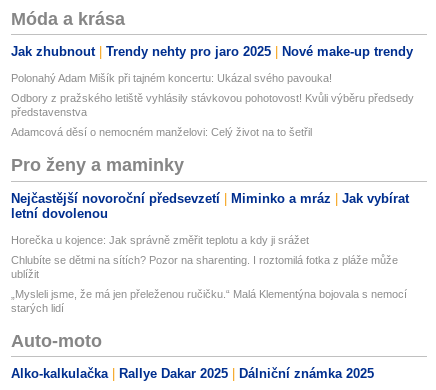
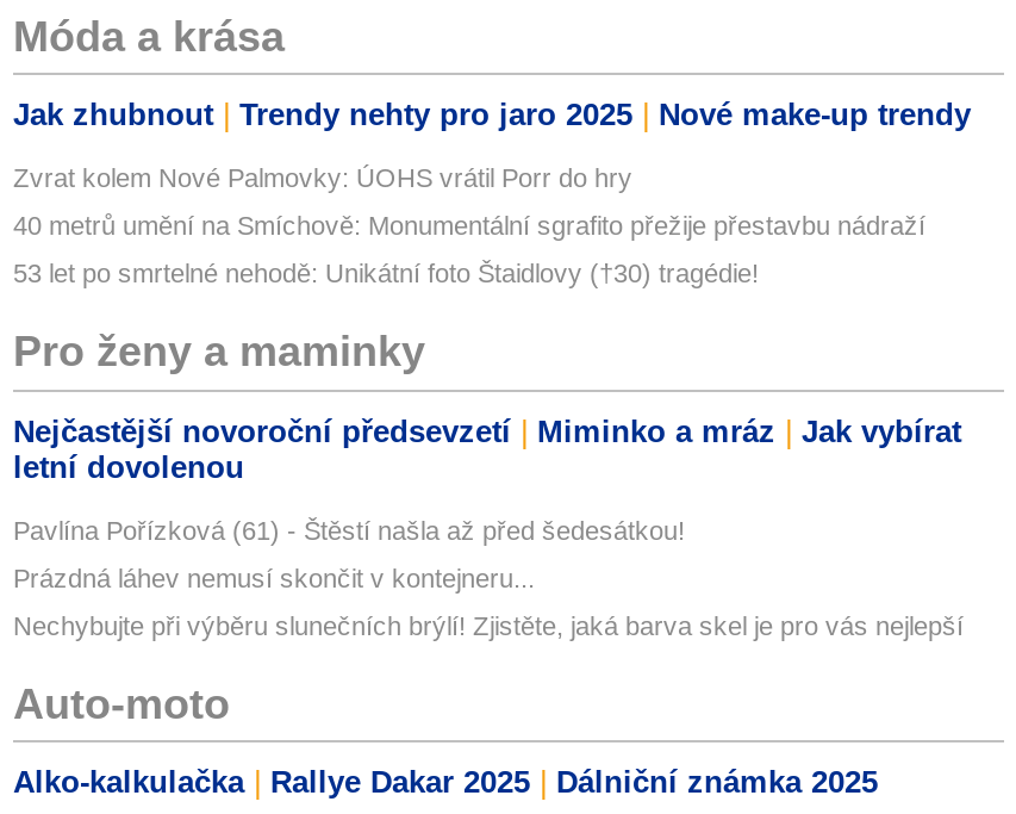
- Polonahý Adam Mišík při tajném koncertu: Ukázal svého pavouka!
+ Zvrat kolem Nové Palmovky: ÚOHS vrátil Porr do hry

- Odbory z pražského letiště vyhlásily stávkovou pohotovost! Kvůli výběru předsedy
- představenstva
+ 40 metrů umění na Smíchově: Monumentální sgrafito přežije přestavbu nádraží

- Adamcová děsí o nemocném manželovi: Celý život na to šetřil
+ 53 let po smrtelné nehodě: Unikátní foto Štaidlovy (†30) tragédie!

- Horečka u kojence: Jak správně změřit teplotu a kdy ji srážet
+ Pavlína Pořízková (61) - Štěstí našla až před šedesátkou!

- Chlubíte se dětmi na sítích? Pozor na sharenting. I roztomilá fotka z pláže může
- ublížit
+ Prázdná láhev nemusí skončit v kontejneru...

- „Mysleli jsme, že má jen přeleženou ručičku.“ Malá Klementýna bojovala s nemocí
- starých lidí
+ Nechybujte při výběru slunečních brýlí! Zjistěte, jaká barva skel je pro vás nejlepší
